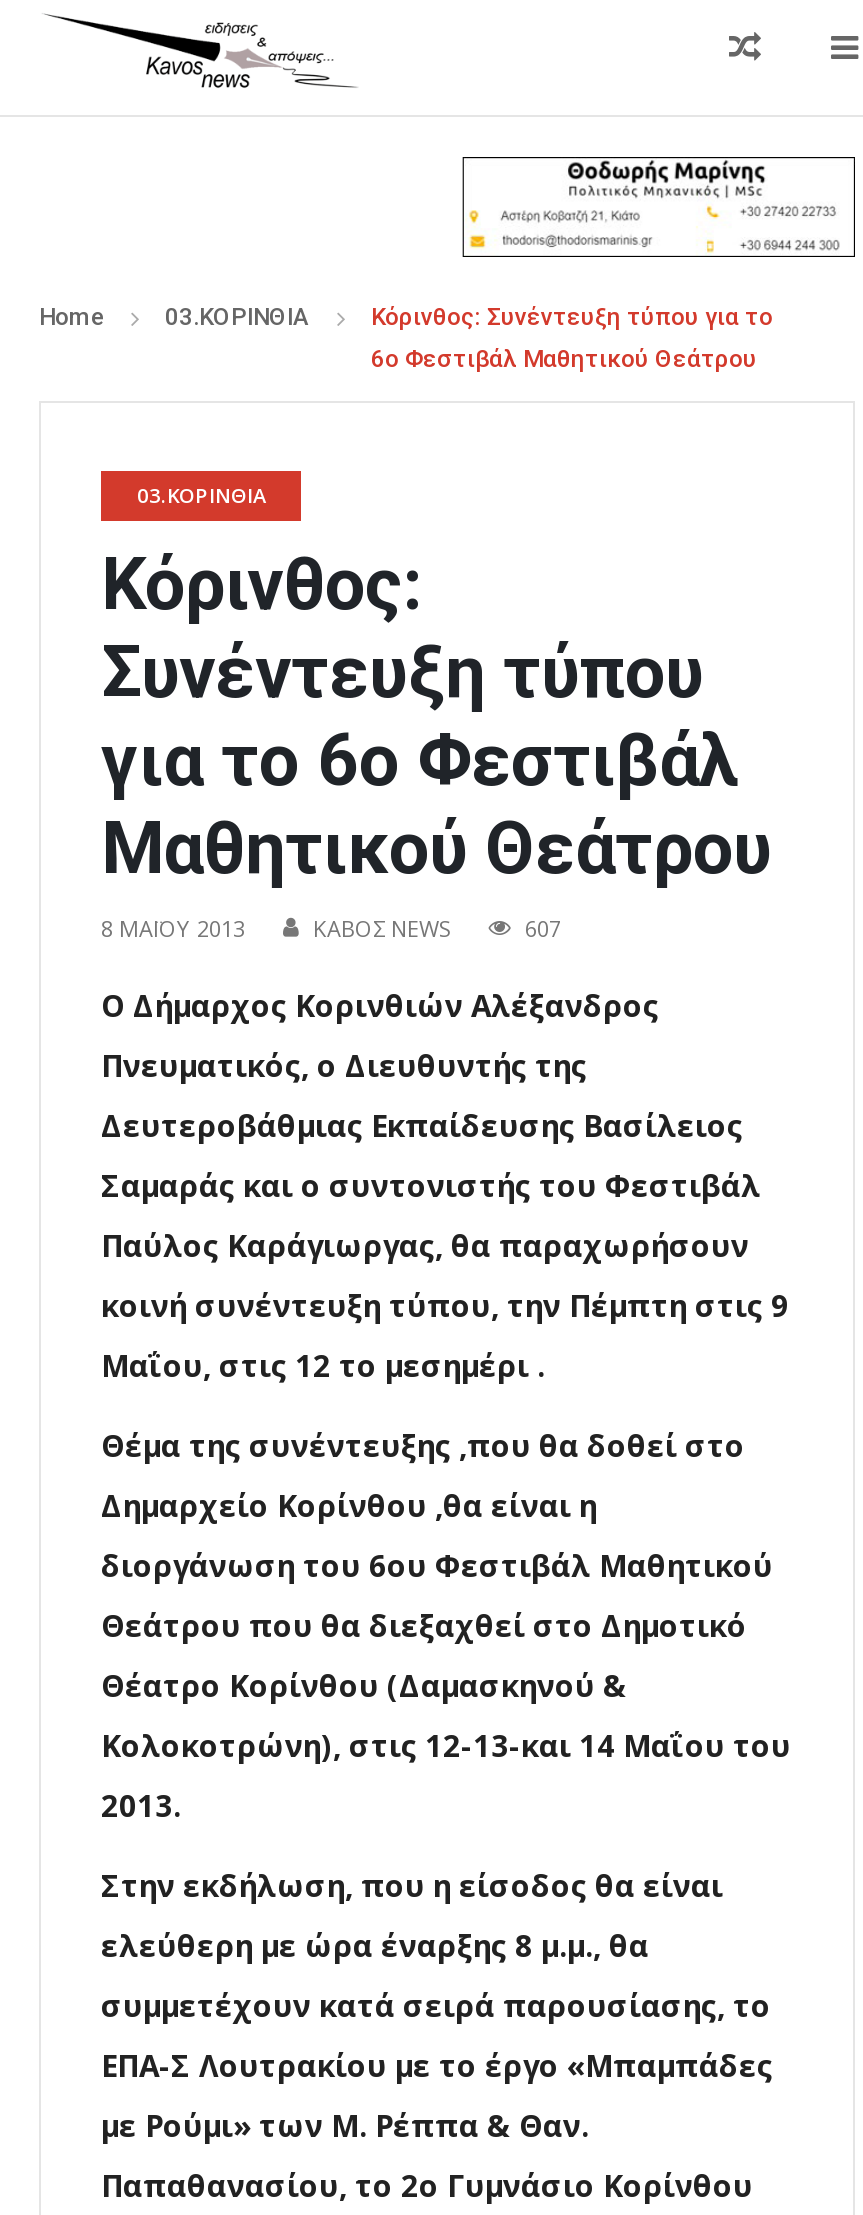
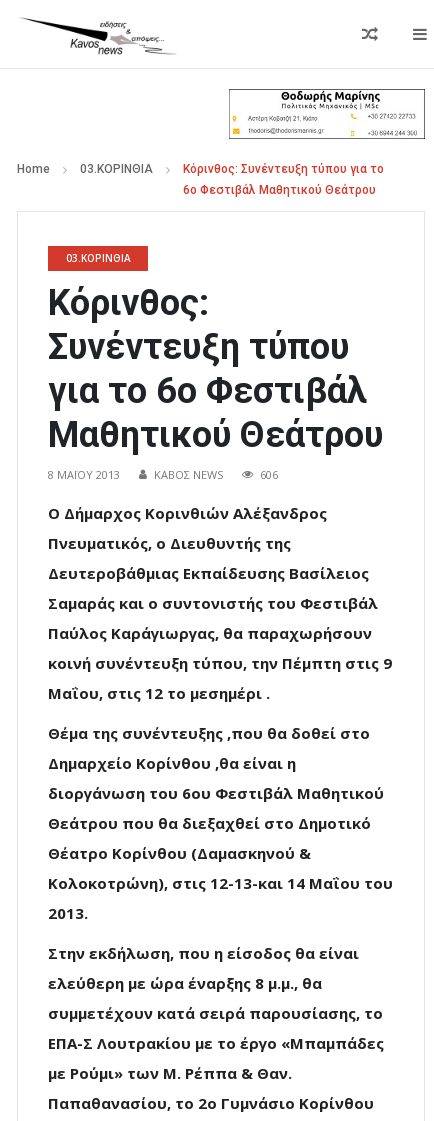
- 607
+ 606
